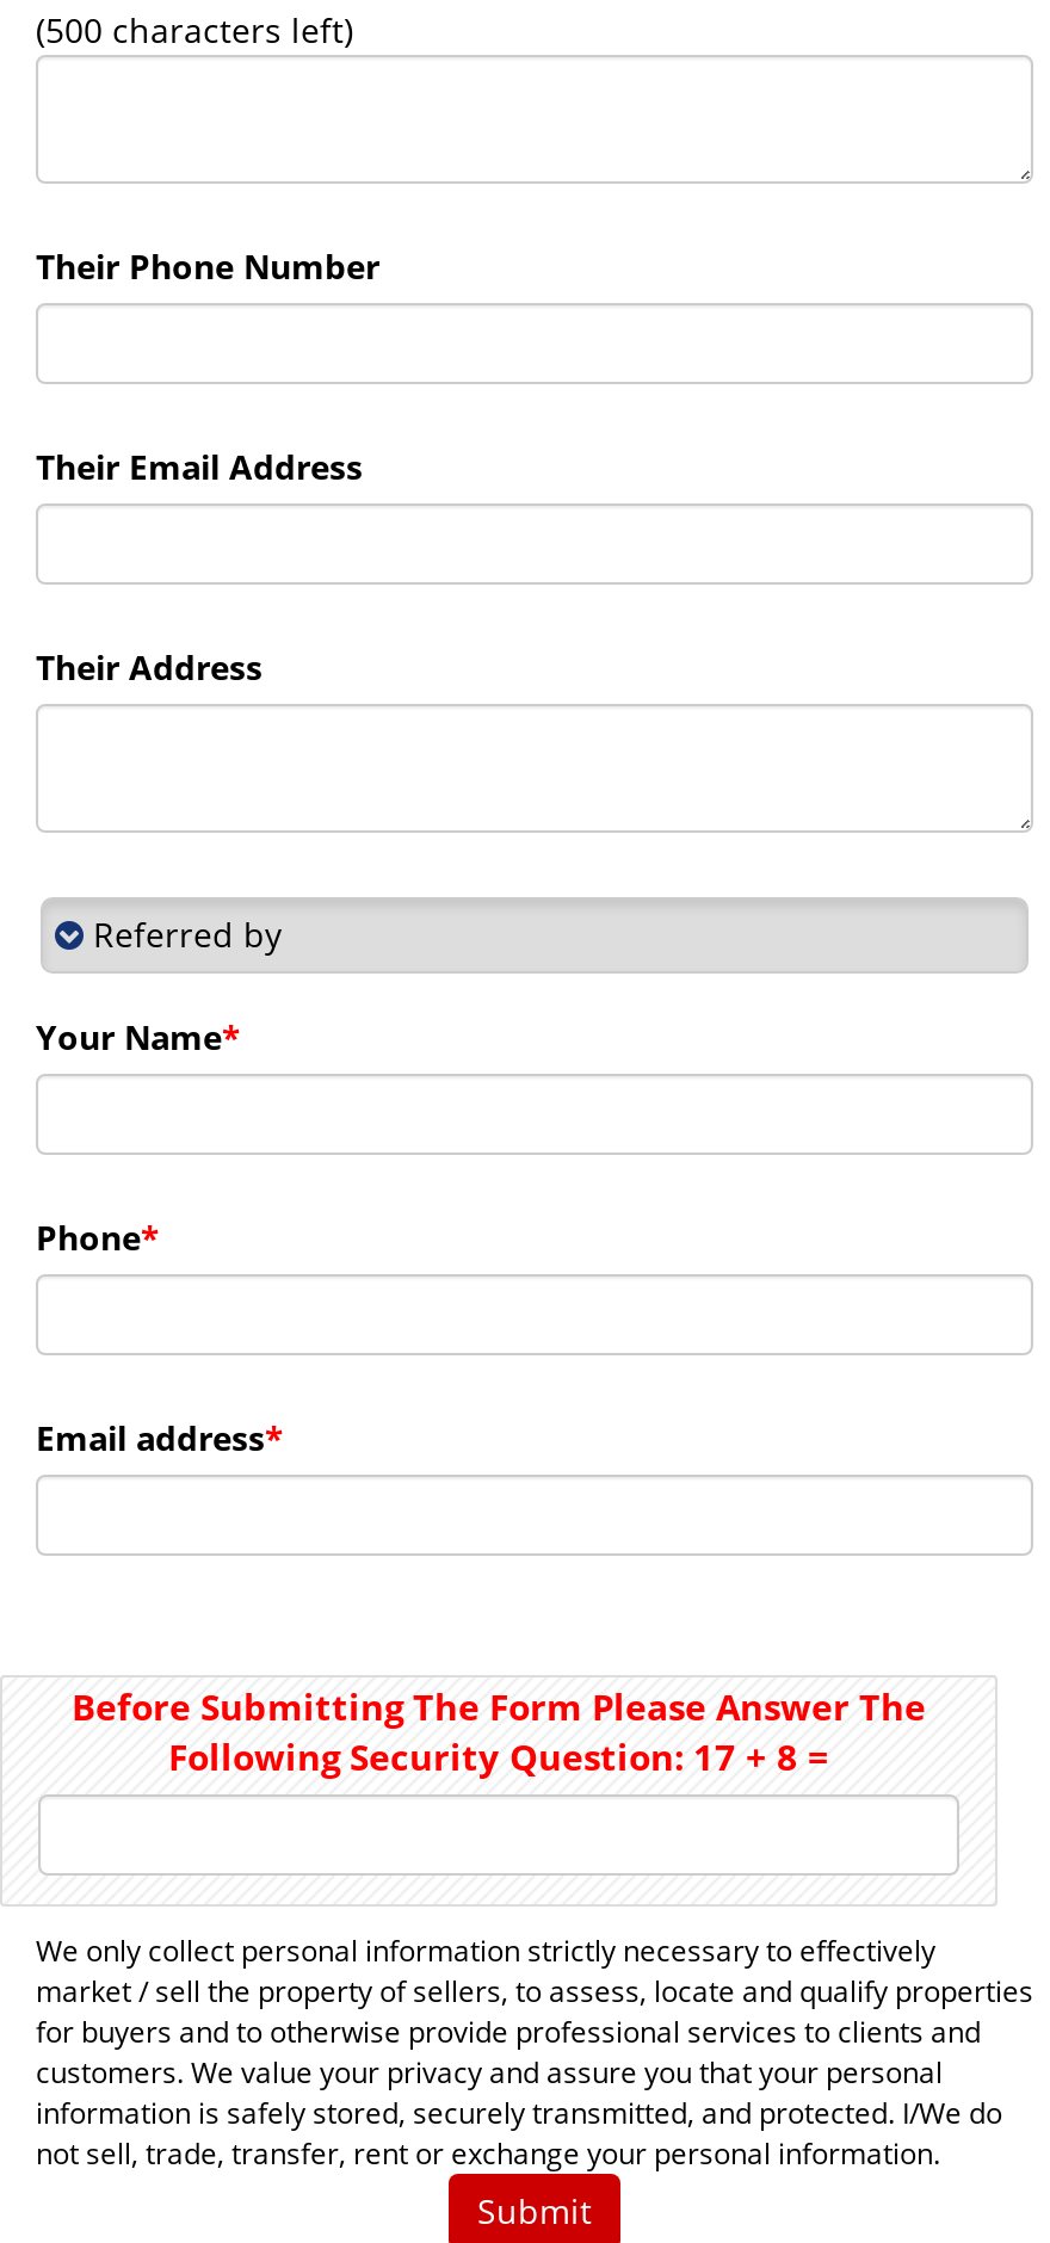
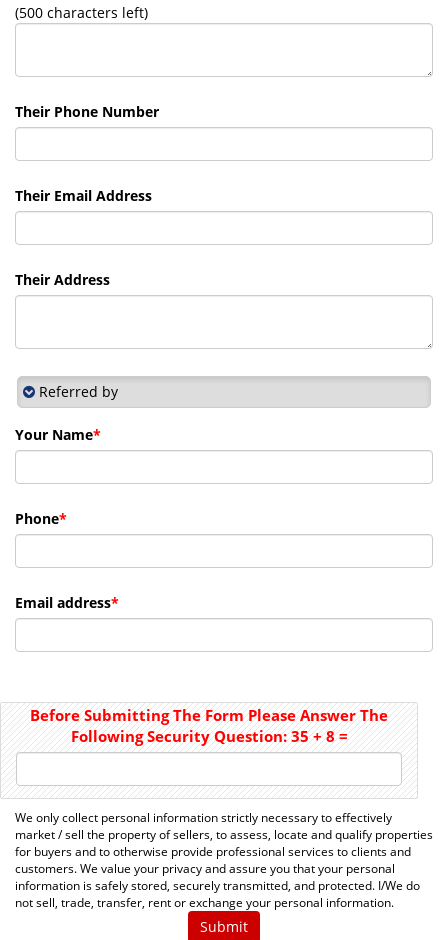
- Following Security Question: 17 + 8 =
+ Following Security Question: 35 + 8 =
